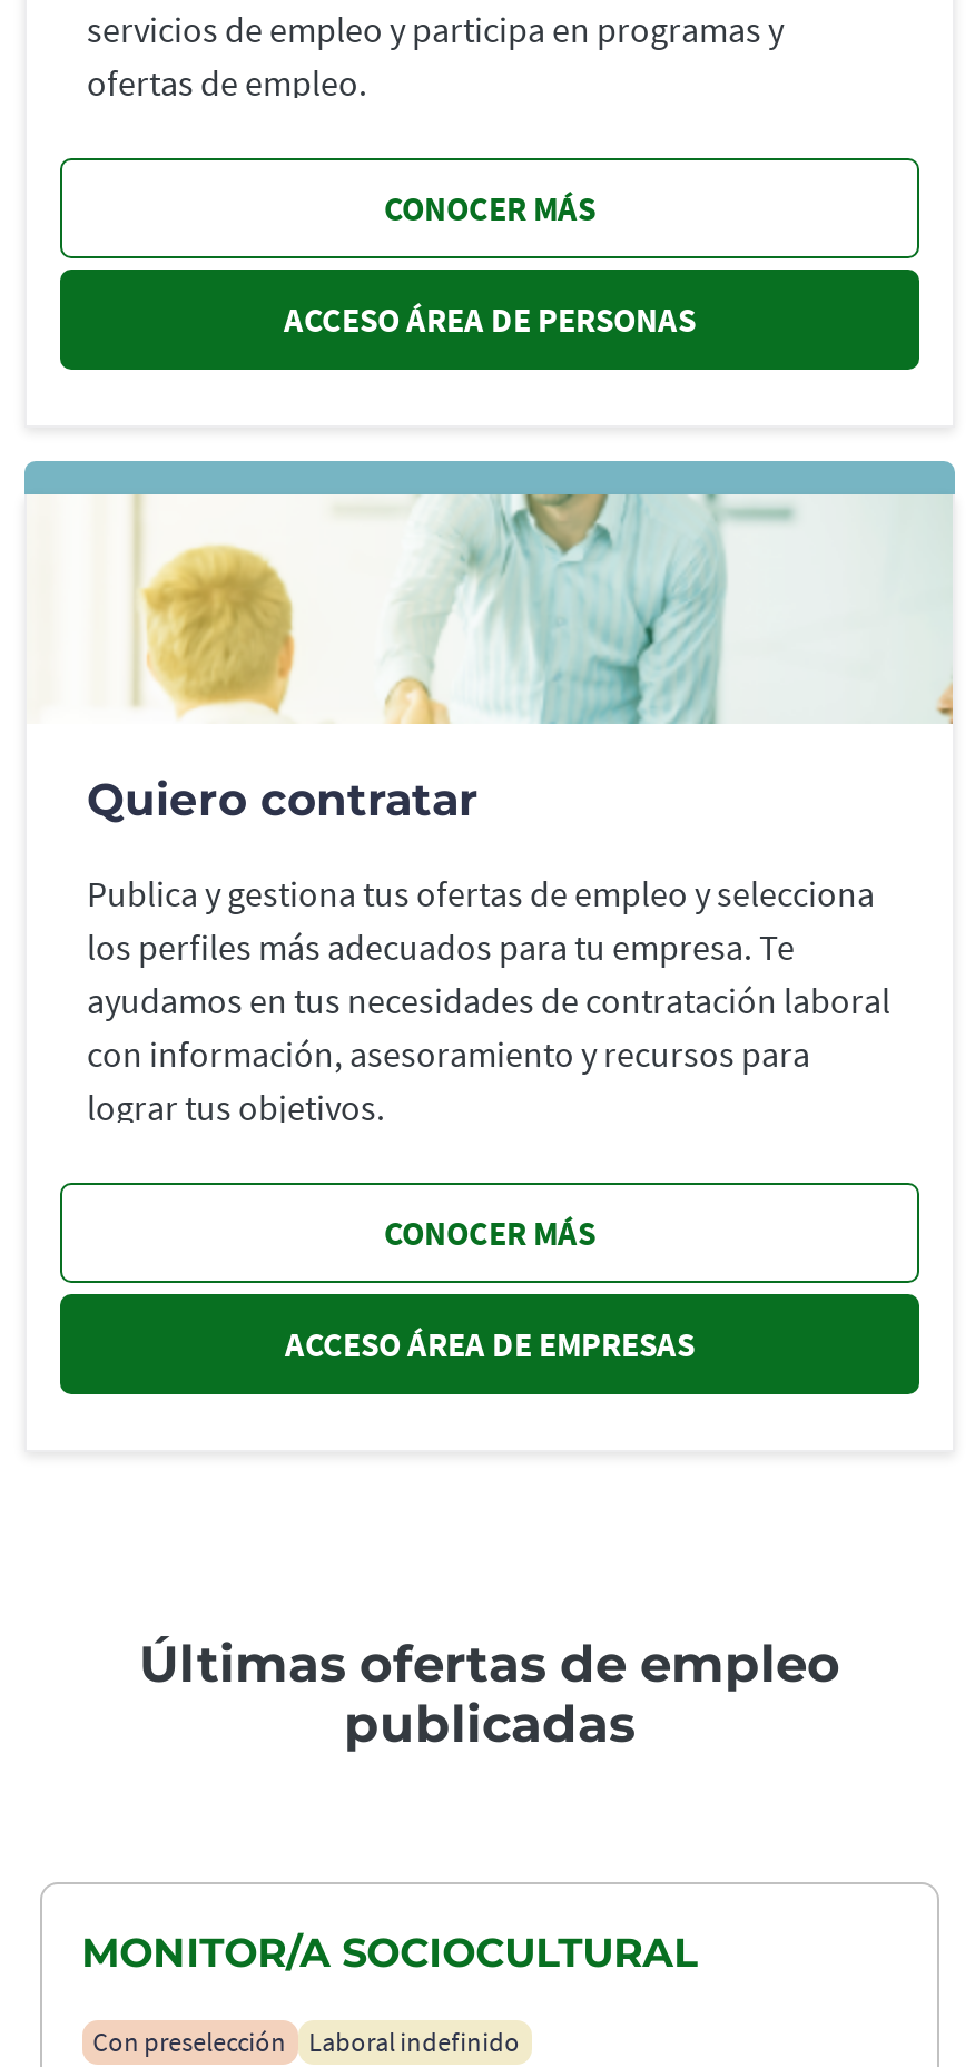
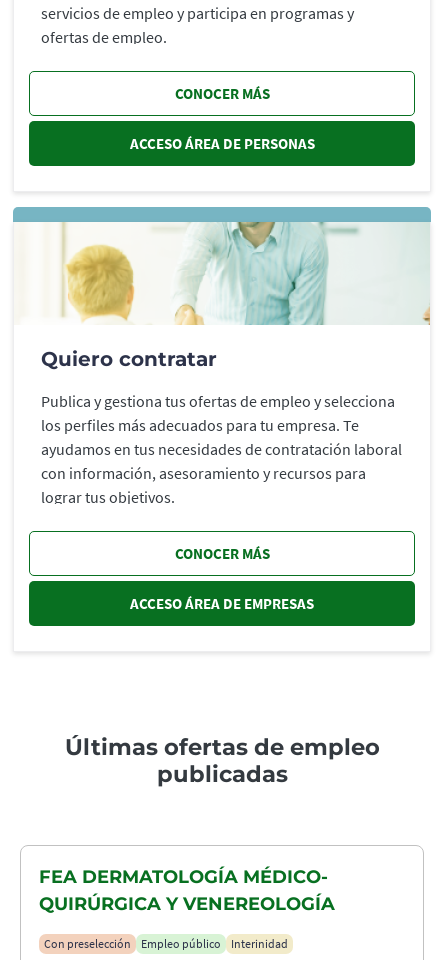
- MONITOR/A SOCIOCULTURAL
+ FEA DERMATOLOGÍA MÉDICO-
+ QUIRÚRGICA Y VENEREOLOGÍA

- Laboral indefinido
+ Empleo público
+ Interinidad
